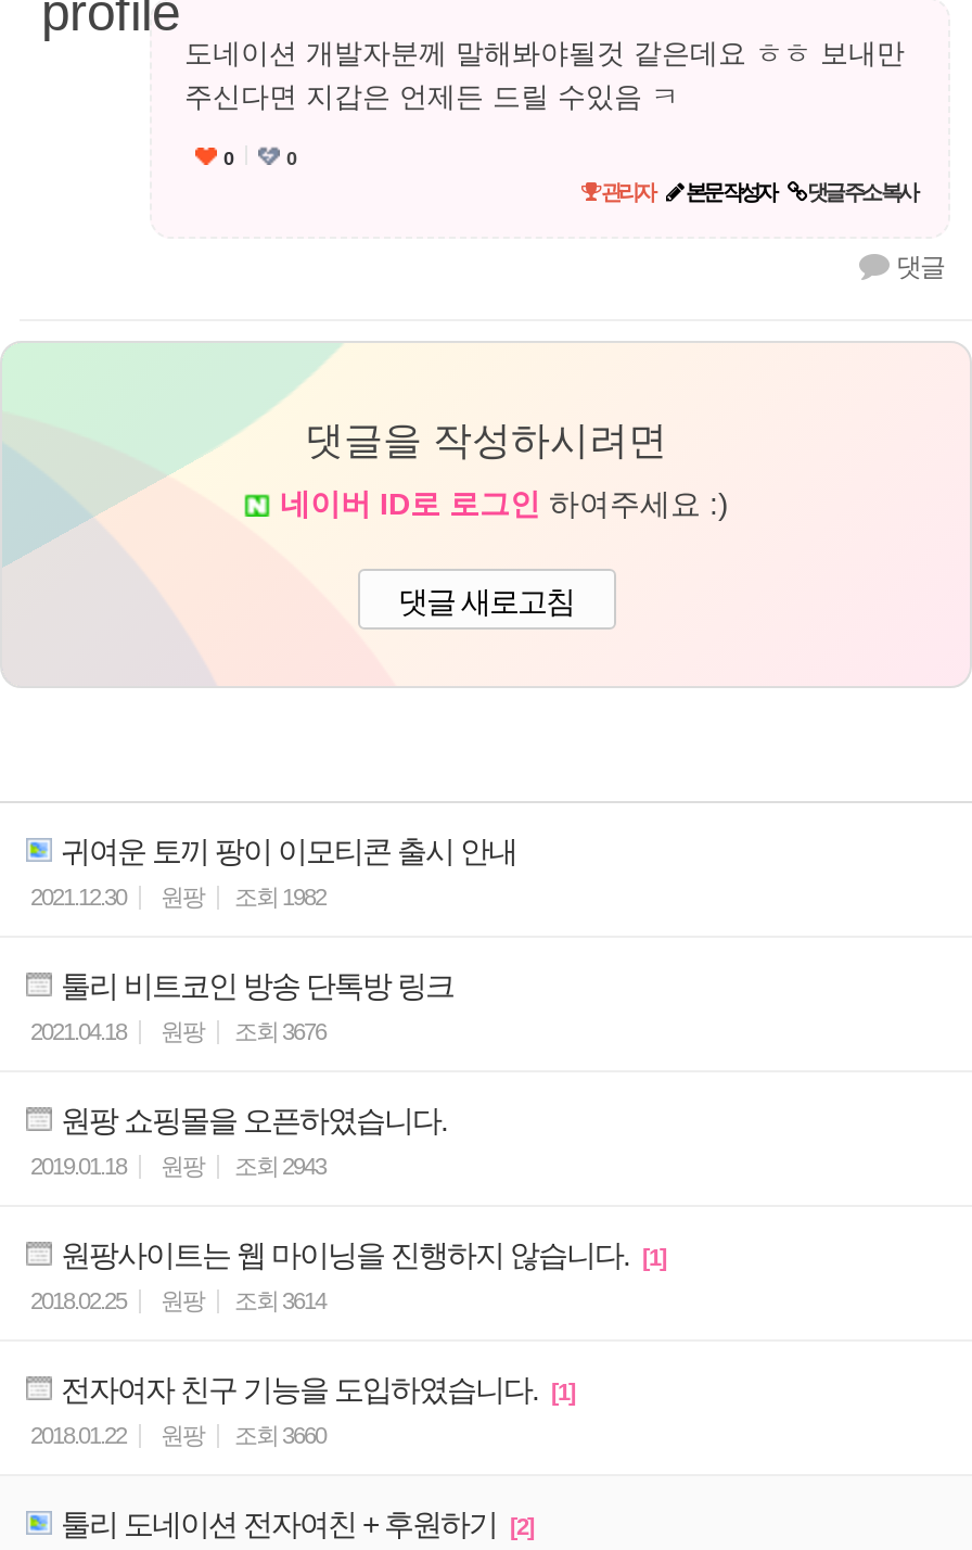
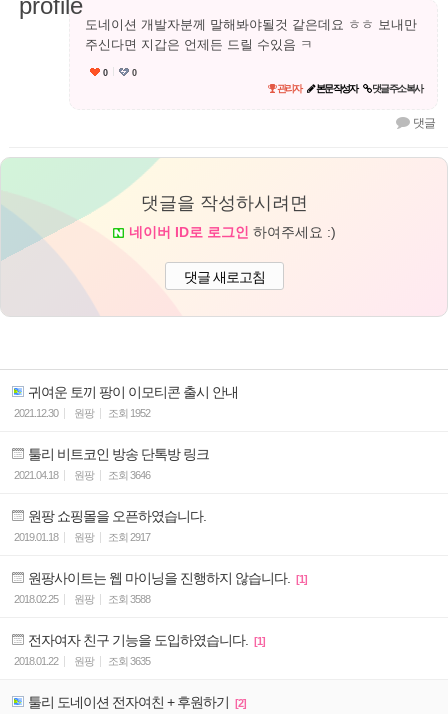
- 2021.12.30 원팡 조회 1982
+ 2021.12.30 원팡 조회 1952

- 2021.04.18 원팡 조회 3676
+ 2021.04.18 원팡 조회 3646

- 2019.01.18 원팡 조회 2943
+ 2019.01.18 원팡 조회 2917

- 2018.02.25 원팡 조회 3614
+ 2018.02.25 원팡 조회 3588

- 2018.01.22 원팡 조회 3660
+ 2018.01.22 원팡 조회 3635
